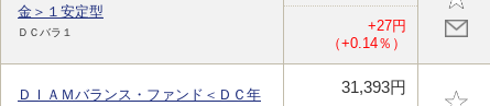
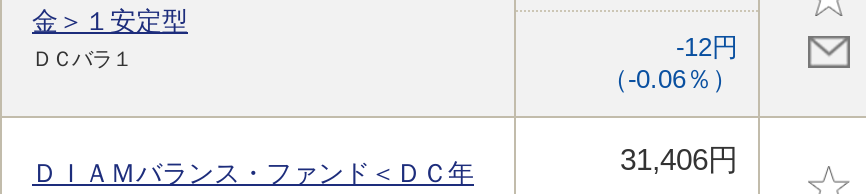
- +27円
+ -12円

- （+0.14％）
+ （-0.06％）

- 31,393円
+ 31,406円
